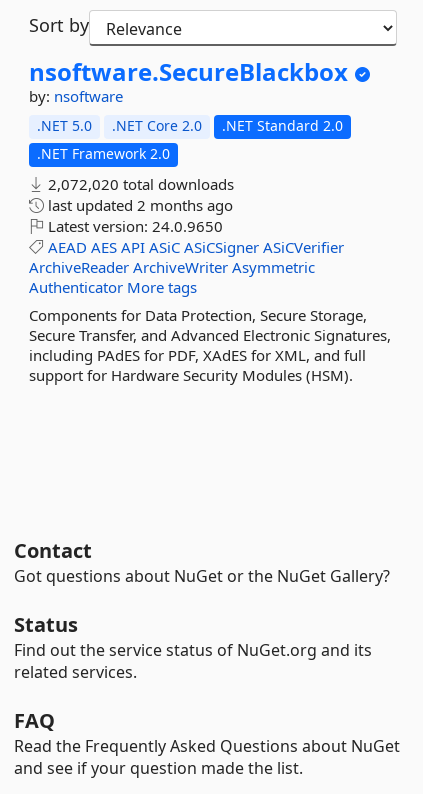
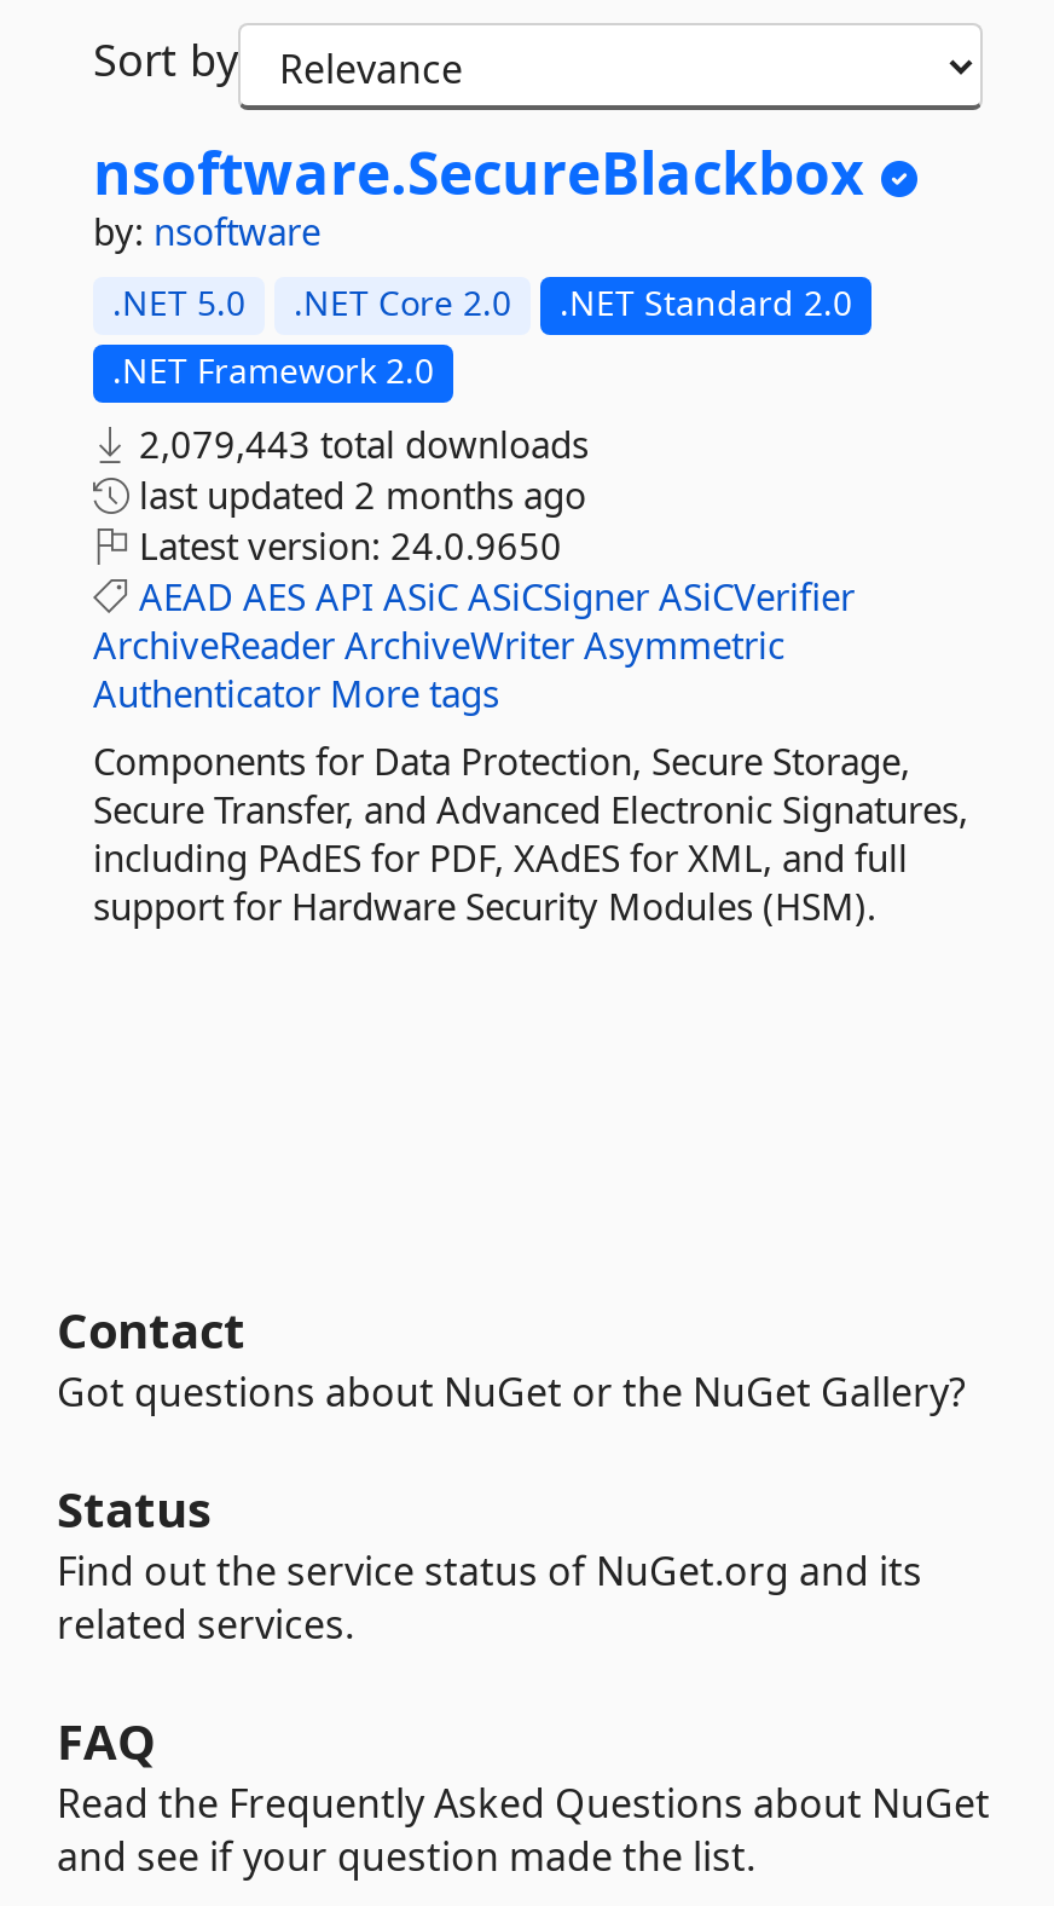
- 2,072,020 total downloads
+ 2,079,443 total downloads
